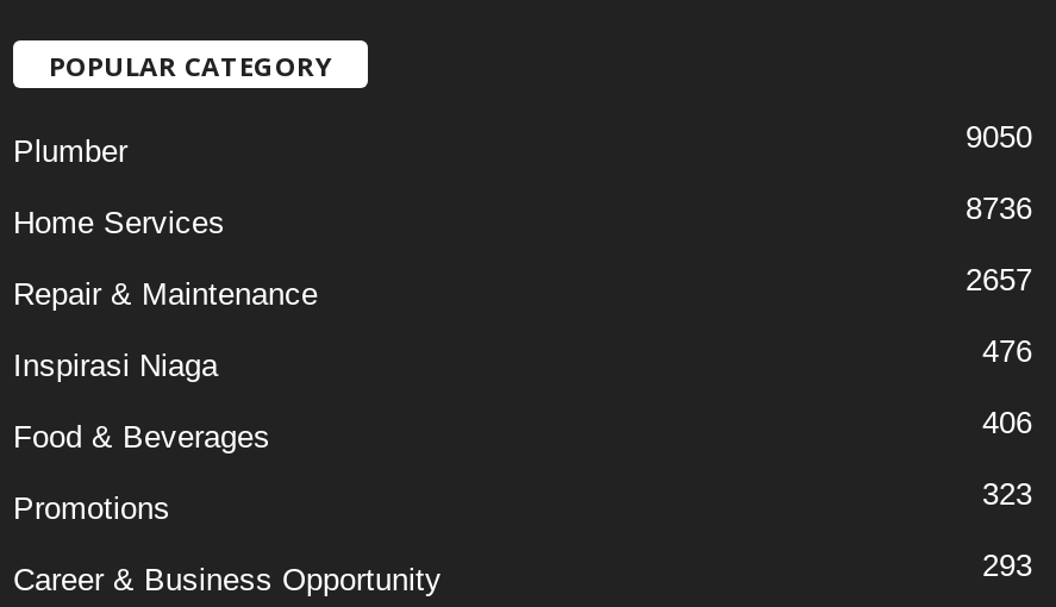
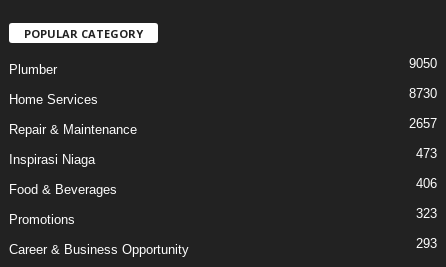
- 8736
+ 8730

- 476
+ 473
